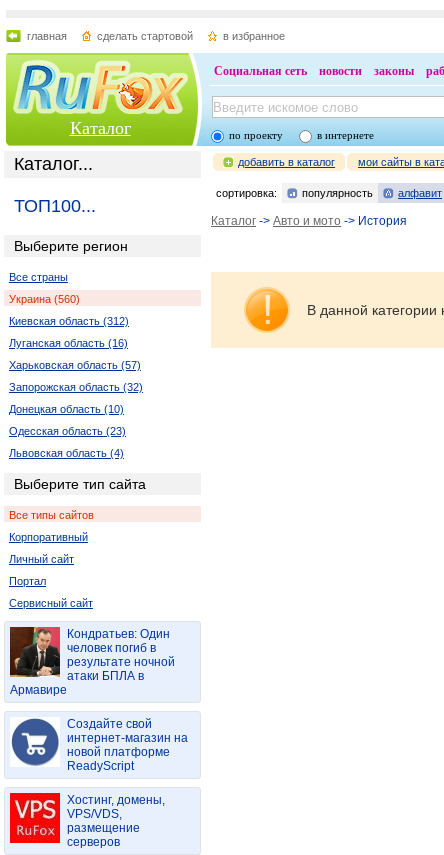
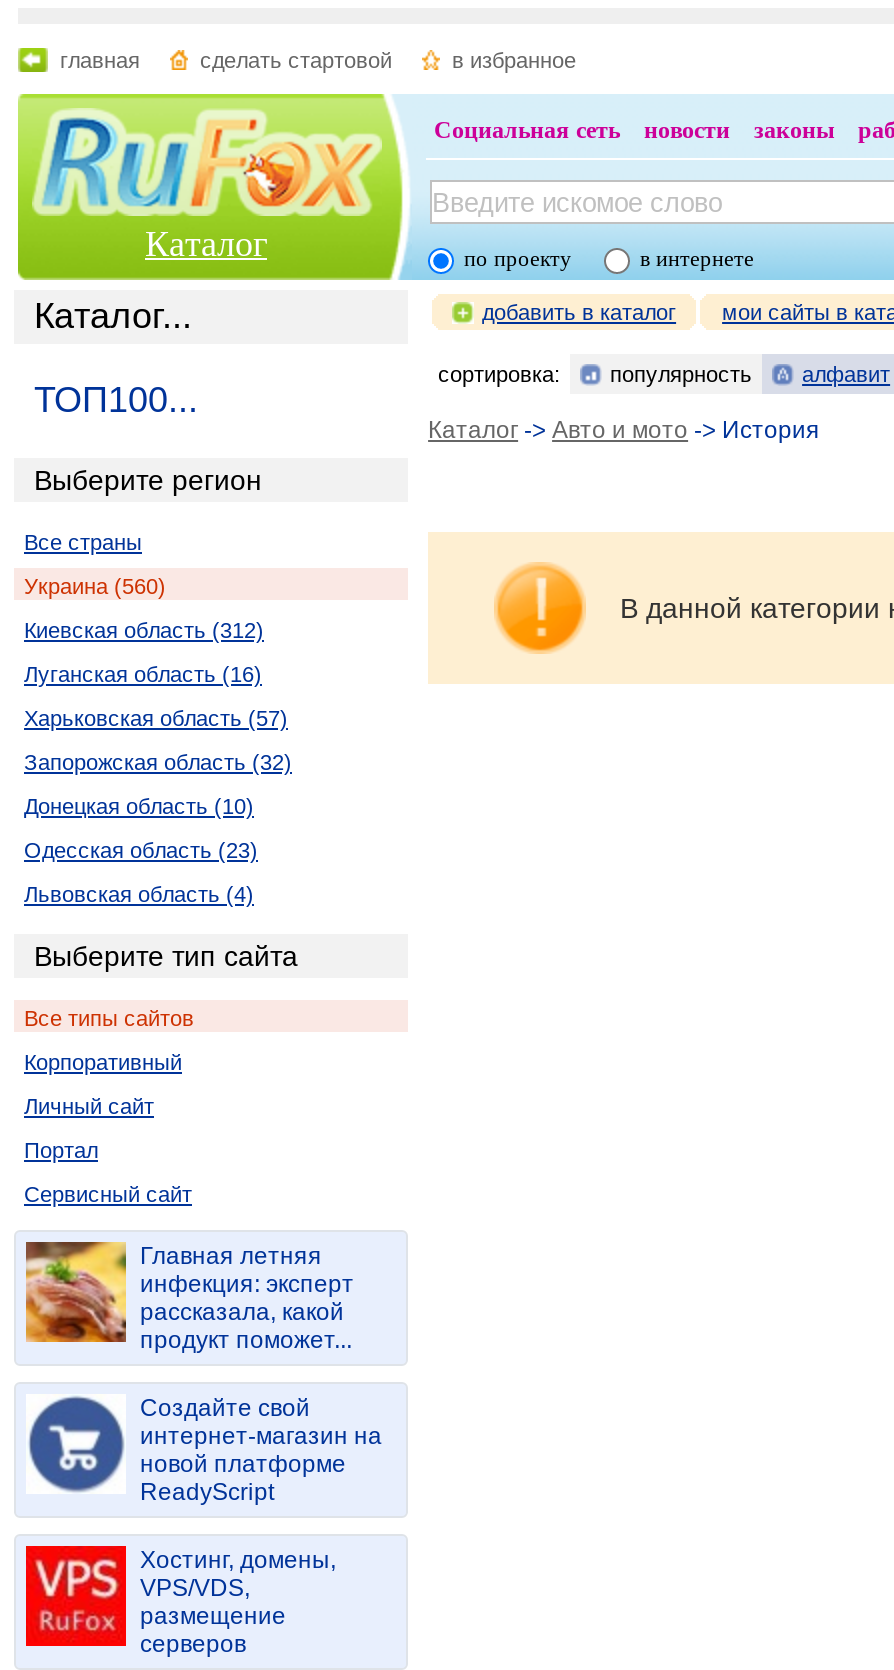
- [image]
- Кондратьев: Один
- человек погиб в
- результате ночной
- атаки БПЛА в
- Армавире
+ [image]
+ Главная летняя
+ инфекция: эксперт
+ рассказала, какой
+ продукт поможет...
